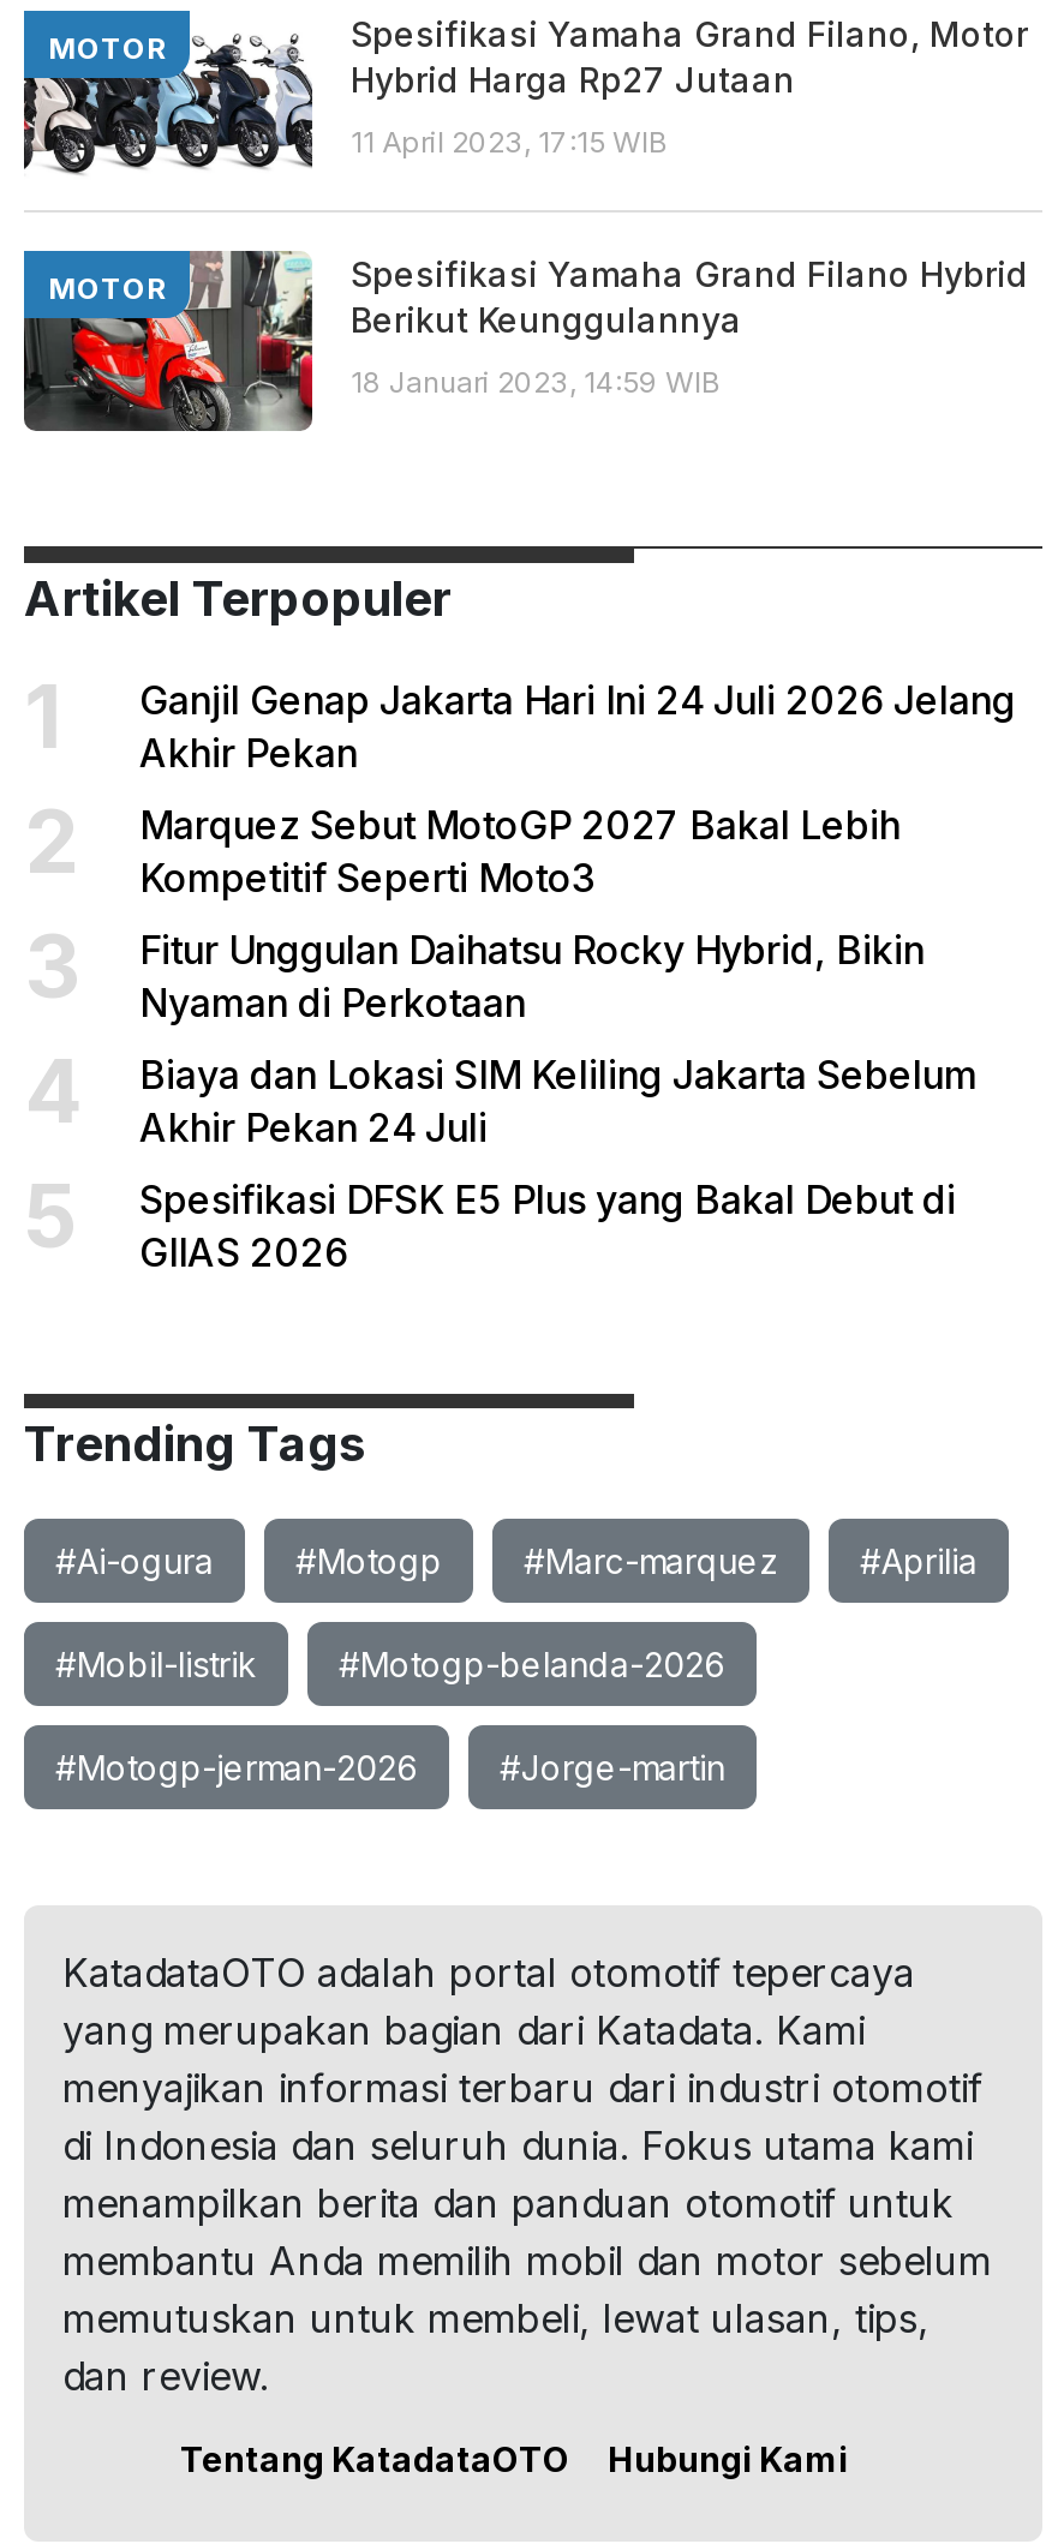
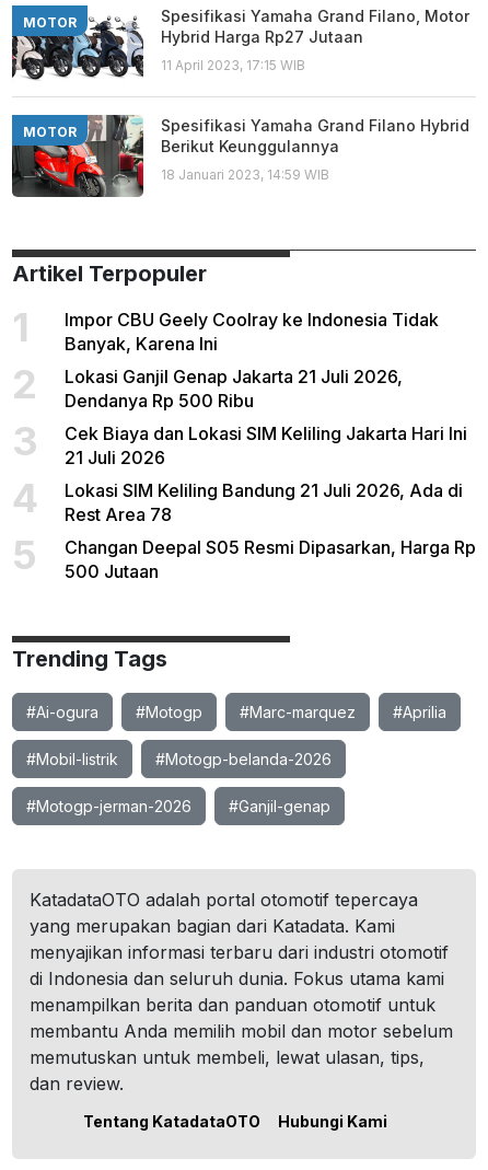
- Ganjil Genap Jakarta Hari Ini 24 Juli 2026 Jelang
- Akhir Pekan
+ Impor CBU Geely Coolray ke Indonesia Tidak
+ Banyak, Karena Ini

- Marquez Sebut MotoGP 2027 Bakal Lebih
- Kompetitif Seperti Moto3
+ Lokasi Ganjil Genap Jakarta 21 Juli 2026,
+ Dendanya Rp 500 Ribu

- Fitur Unggulan Daihatsu Rocky Hybrid, Bikin
- Nyaman di Perkotaan
+ Cek Biaya dan Lokasi SIM Keliling Jakarta Hari Ini
+ 21 Juli 2026

- Biaya dan Lokasi SIM Keliling Jakarta Sebelum
- Akhir Pekan 24 Juli
+ Lokasi SIM Keliling Bandung 21 Juli 2026, Ada di
+ Rest Area 78

- Spesifikasi DFSK E5 Plus yang Bakal Debut di
- GIIAS 2026
+ Changan Deepal S05 Resmi Dipasarkan, Harga Rp
+ 500 Jutaan

- #Jorge-martin
+ #Ganjil-genap
